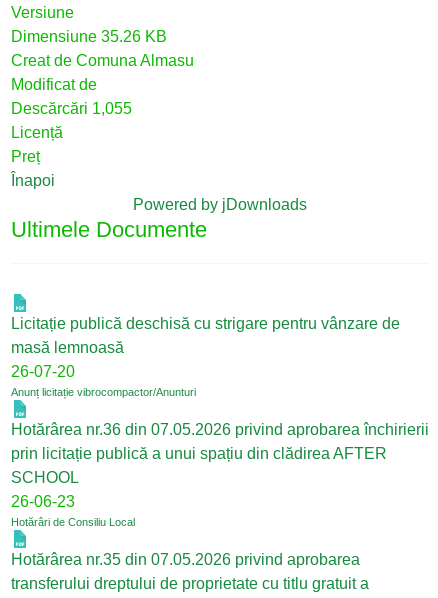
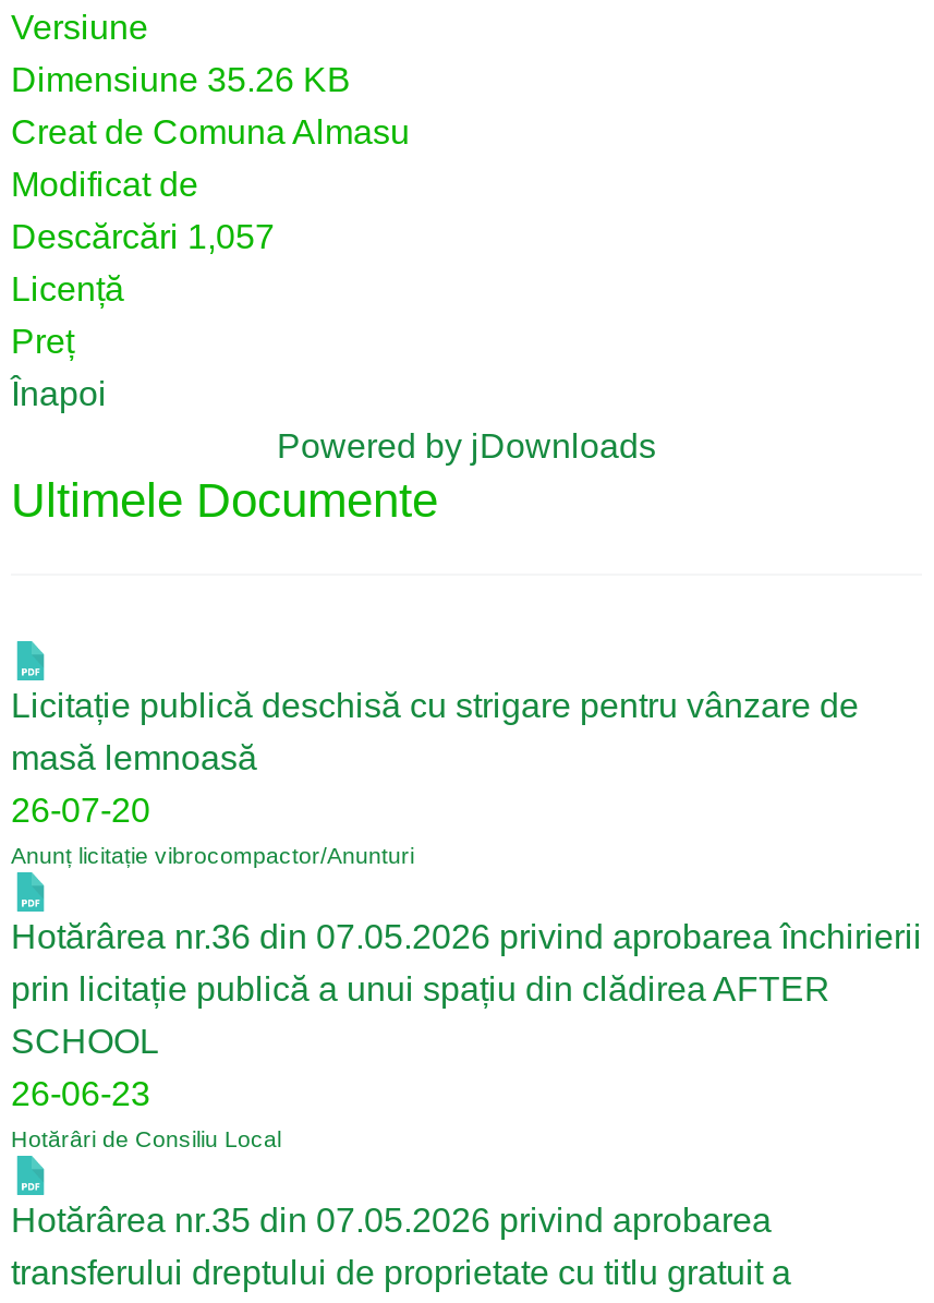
- Descărcări 1,055
+ Descărcări 1,057
